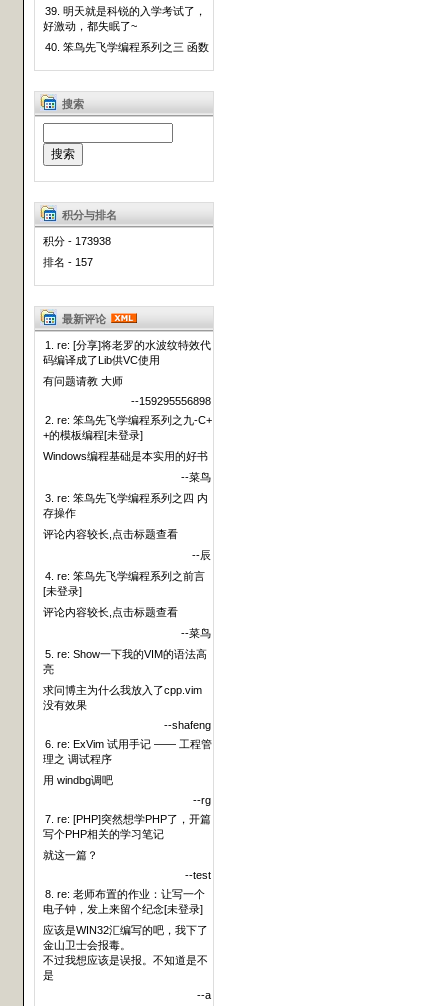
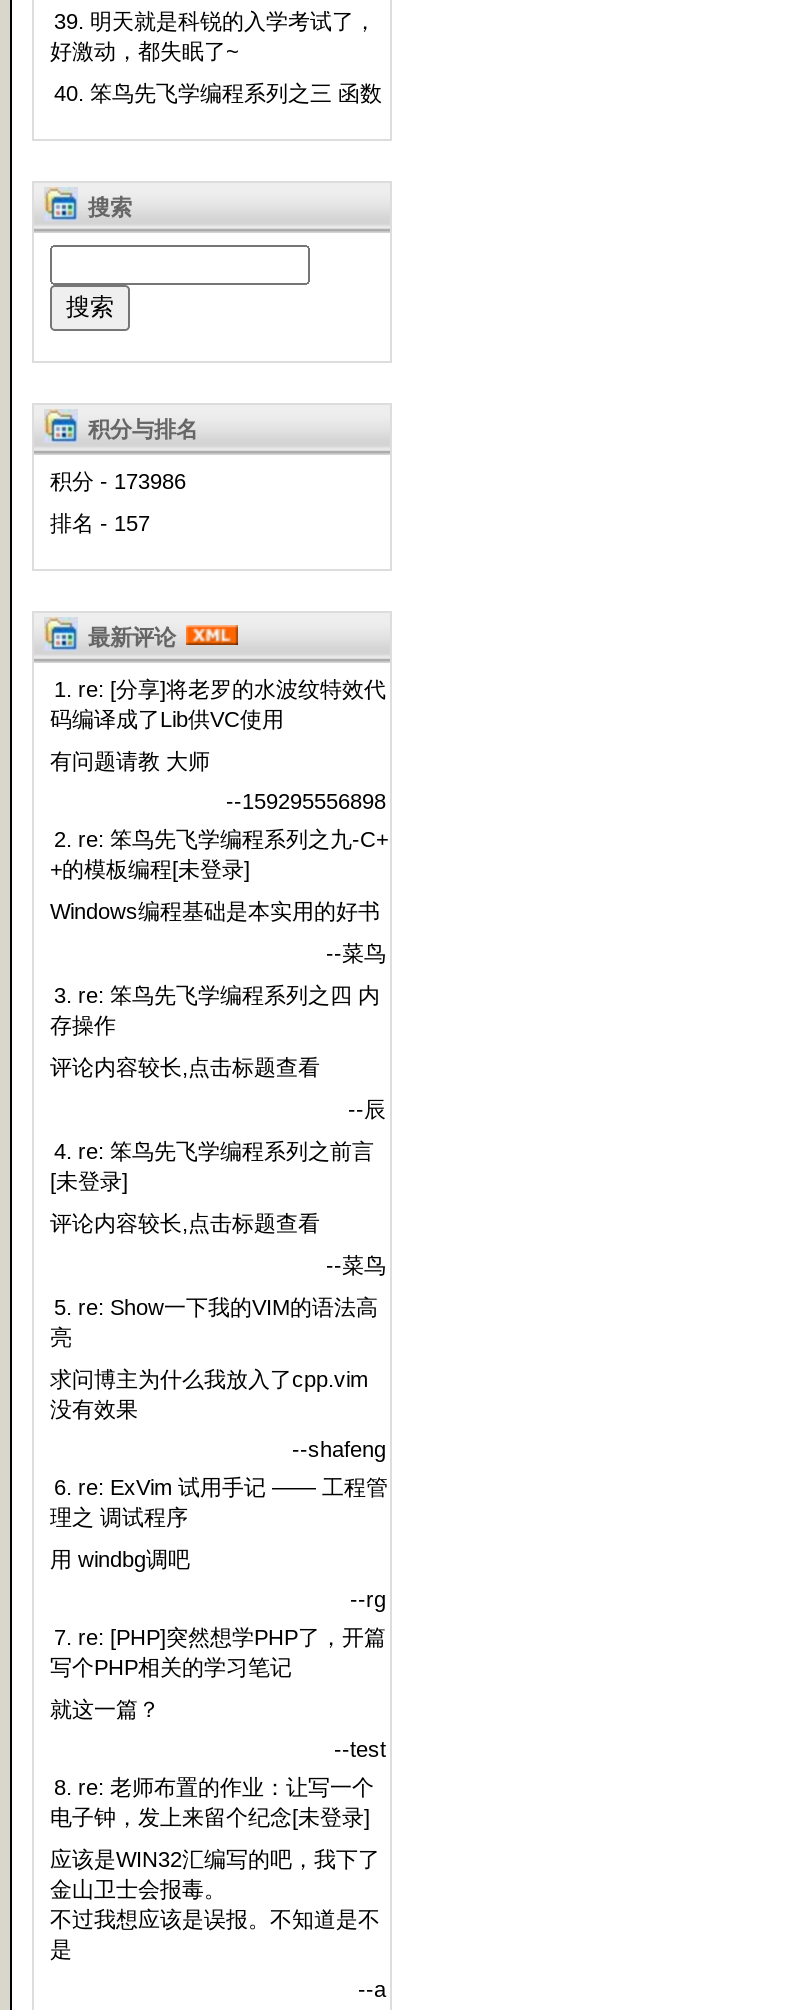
- 积分 - 173938
+ 积分 - 173986
